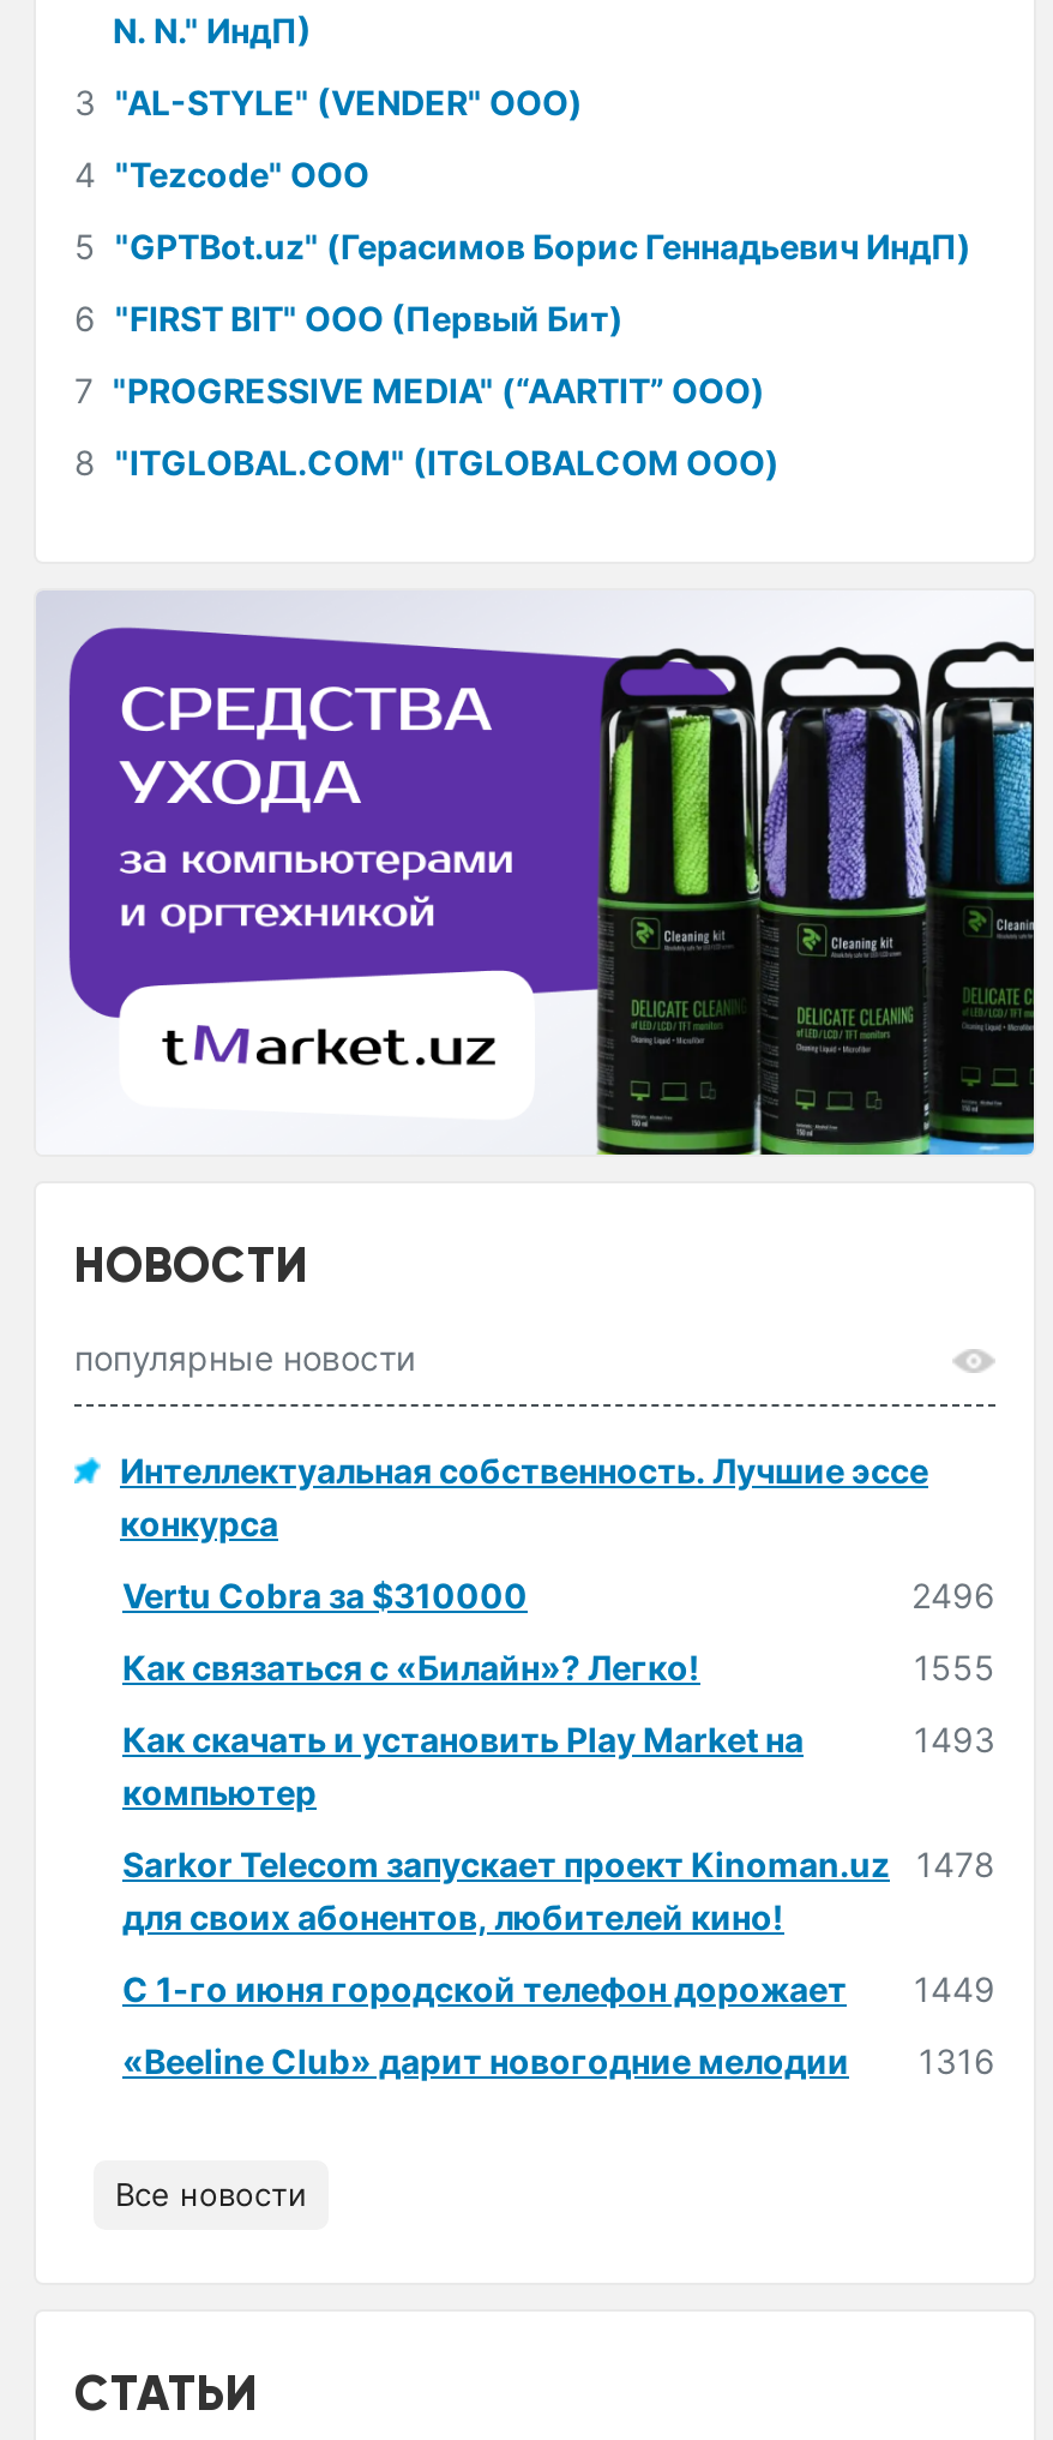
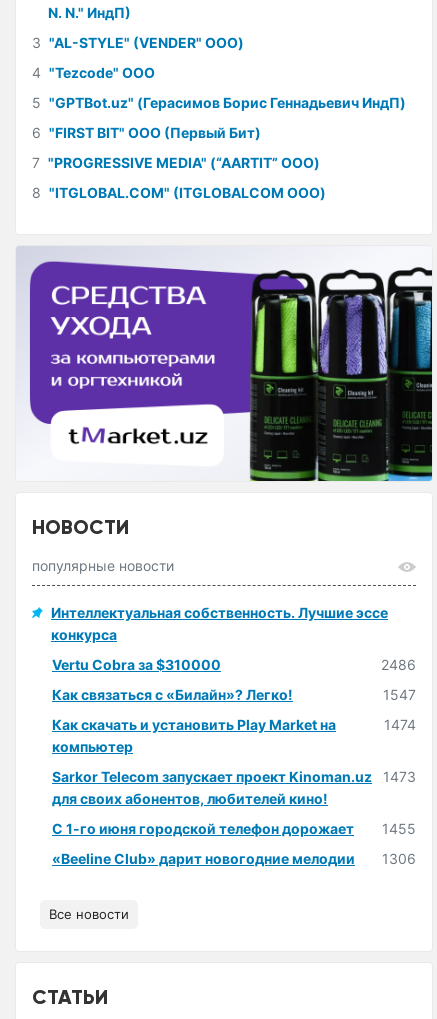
- 2496
+ 2486

- 1555
+ 1547

- 1493
+ 1474

- Sarkor Telecom запускает проект Kinoman.uz 1478
+ Sarkor Telecom запускает проект Kinoman.uz 1473

- С 1-го июня городской телефон дорожает 1449
+ С 1-го июня городской телефон дорожает 1455

- «Beeline Club» дарит новогодние мелодии 1316
+ «Beeline Club» дарит новогодние мелодии 1306
